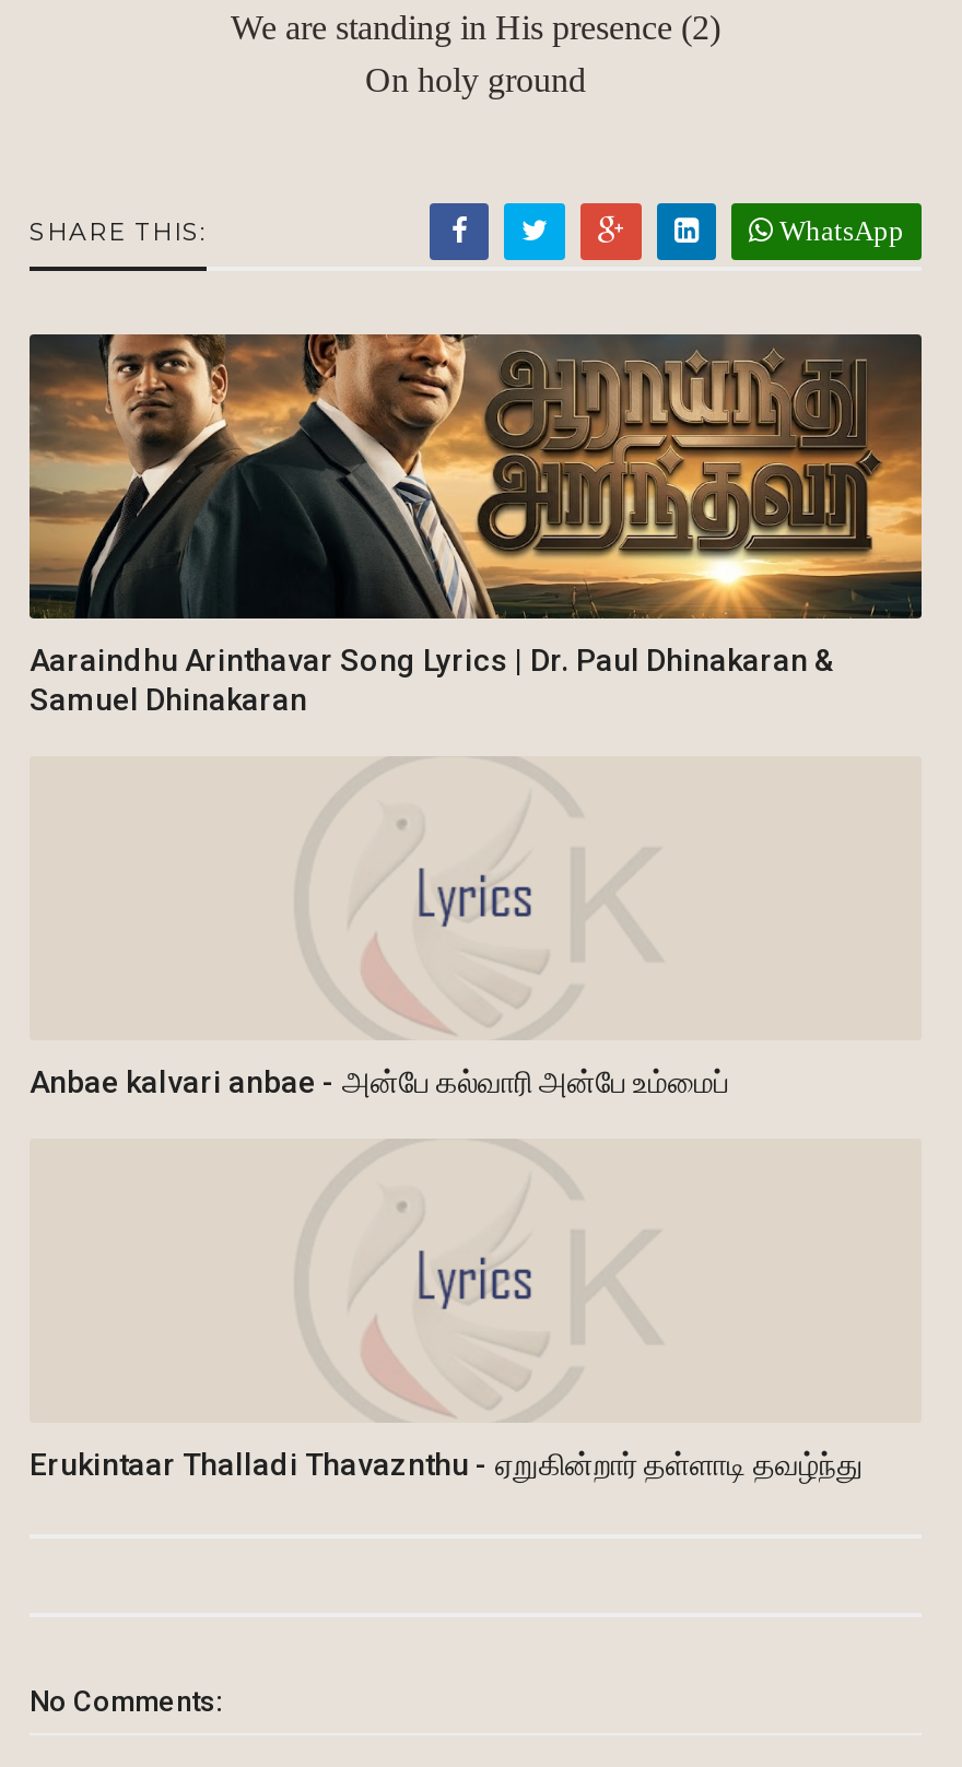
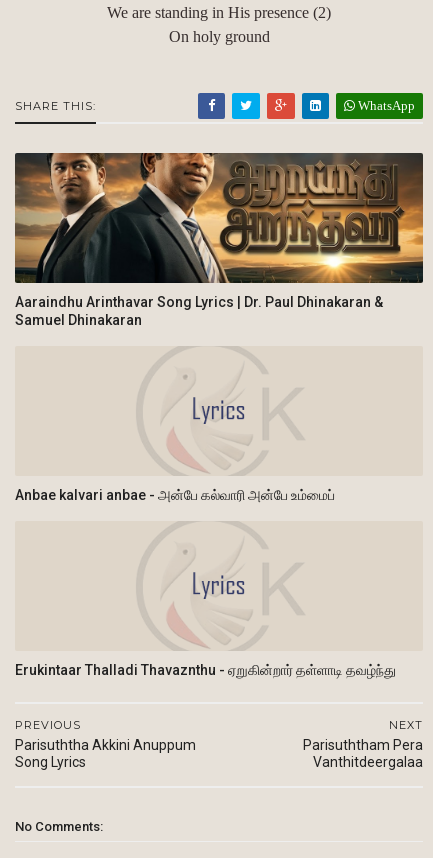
+ PREVIOUS
+ Parisuththa Akkini Anuppum
+ Song Lyrics

+ NEXT
+ Parisuththam Pera
+ Vanthitdeergalaa
